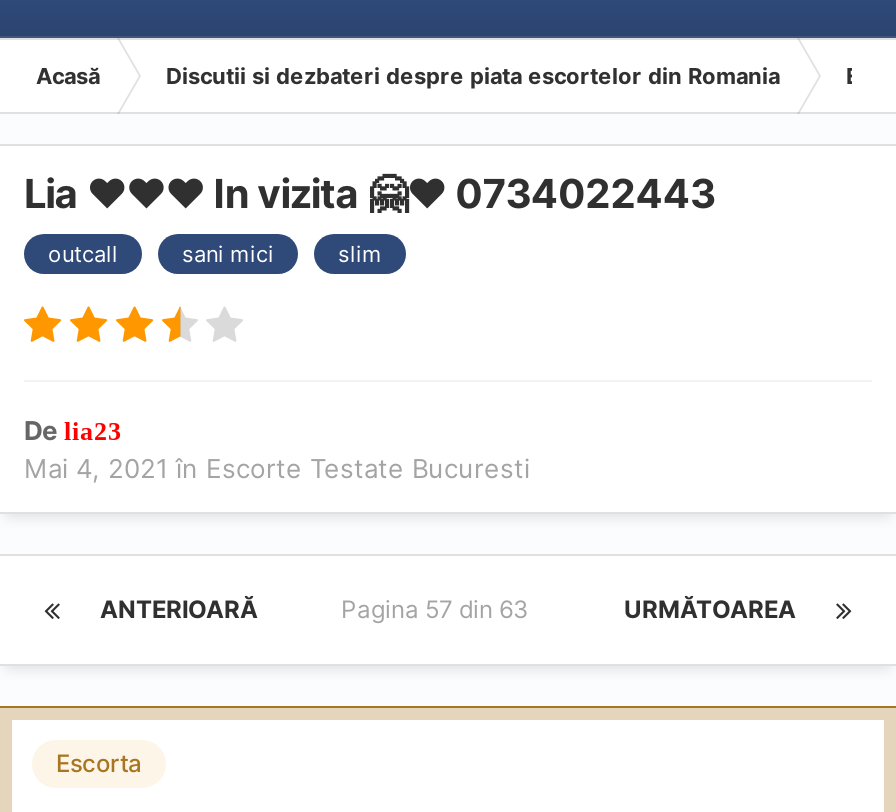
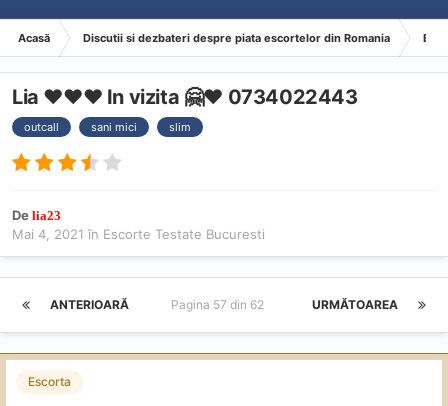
- Pagina 57 din 63
+ Pagina 57 din 62
